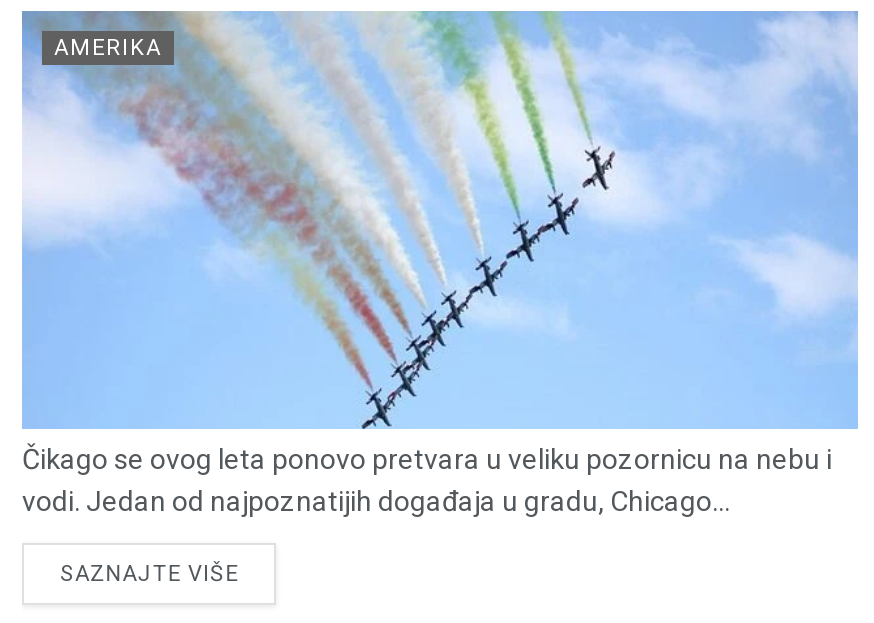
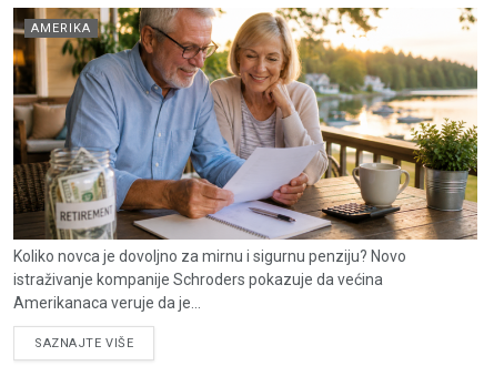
- [image]
- Čikago se ovog leta ponovo pretvara u veliku pozornicu na nebu i
- vodi. Jedan od najpoznatijih događaja u gradu, Chicago...
+ [image]
+ Koliko novca je dovoljno za mirnu i sigurnu penziju? Novo
+ istraživanje kompanije Schroders pokazuje da većina
+ Amerikanaca veruje da je...
